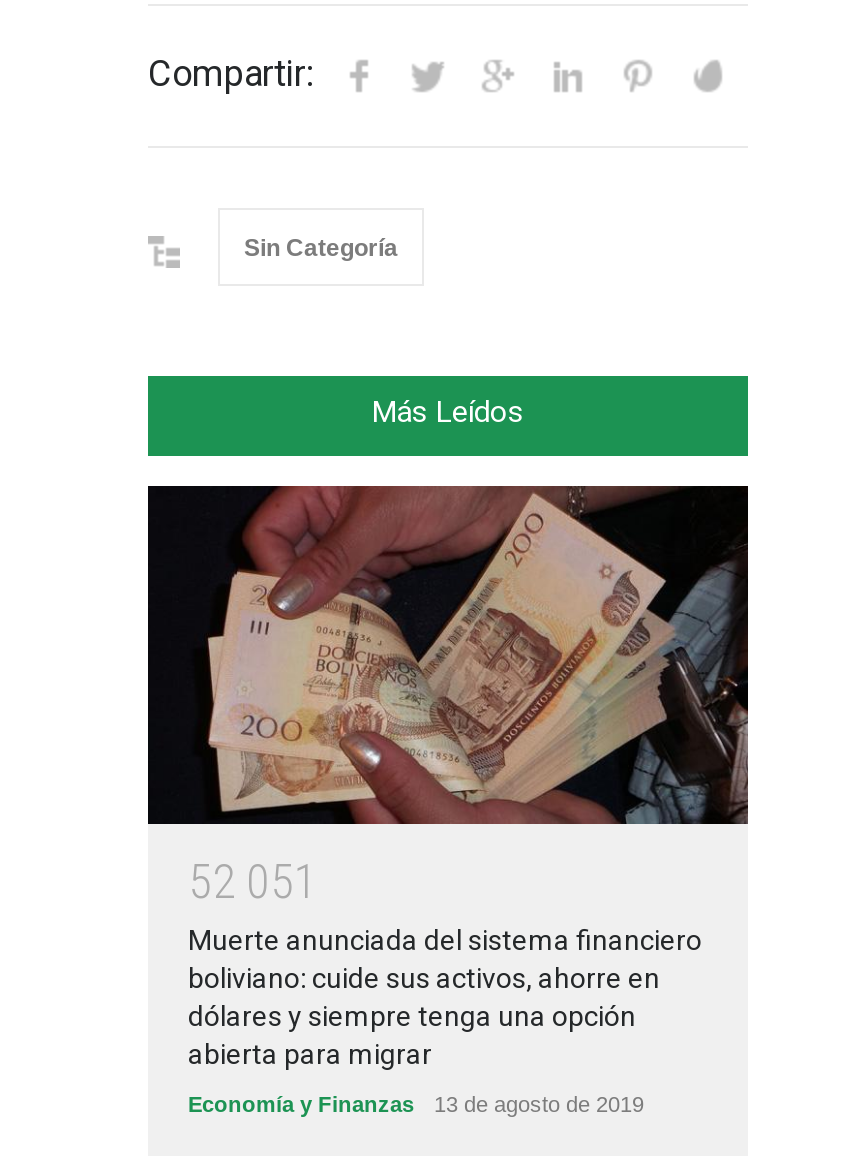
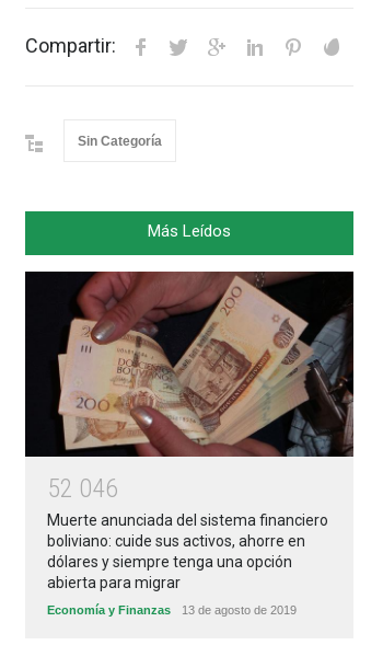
- 52 051
+ 52 046
